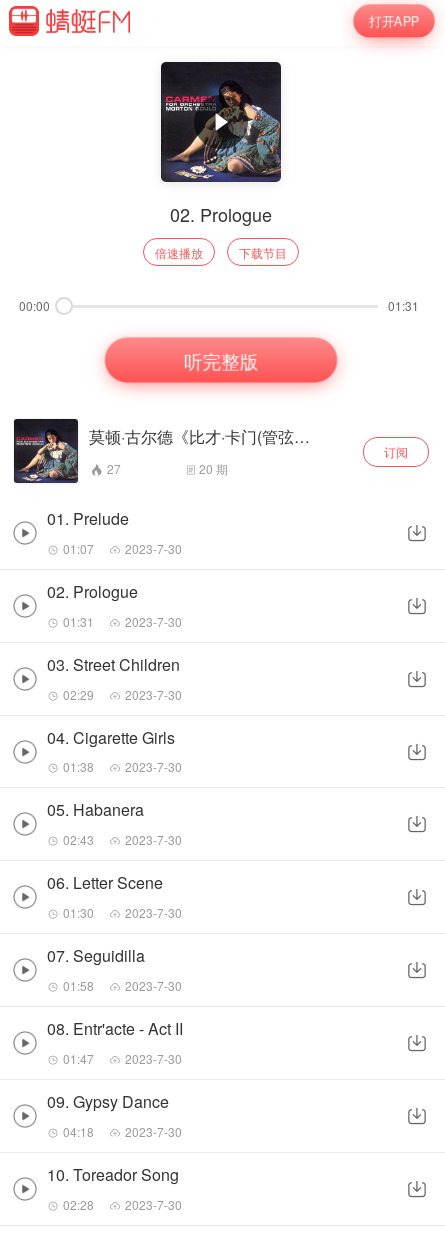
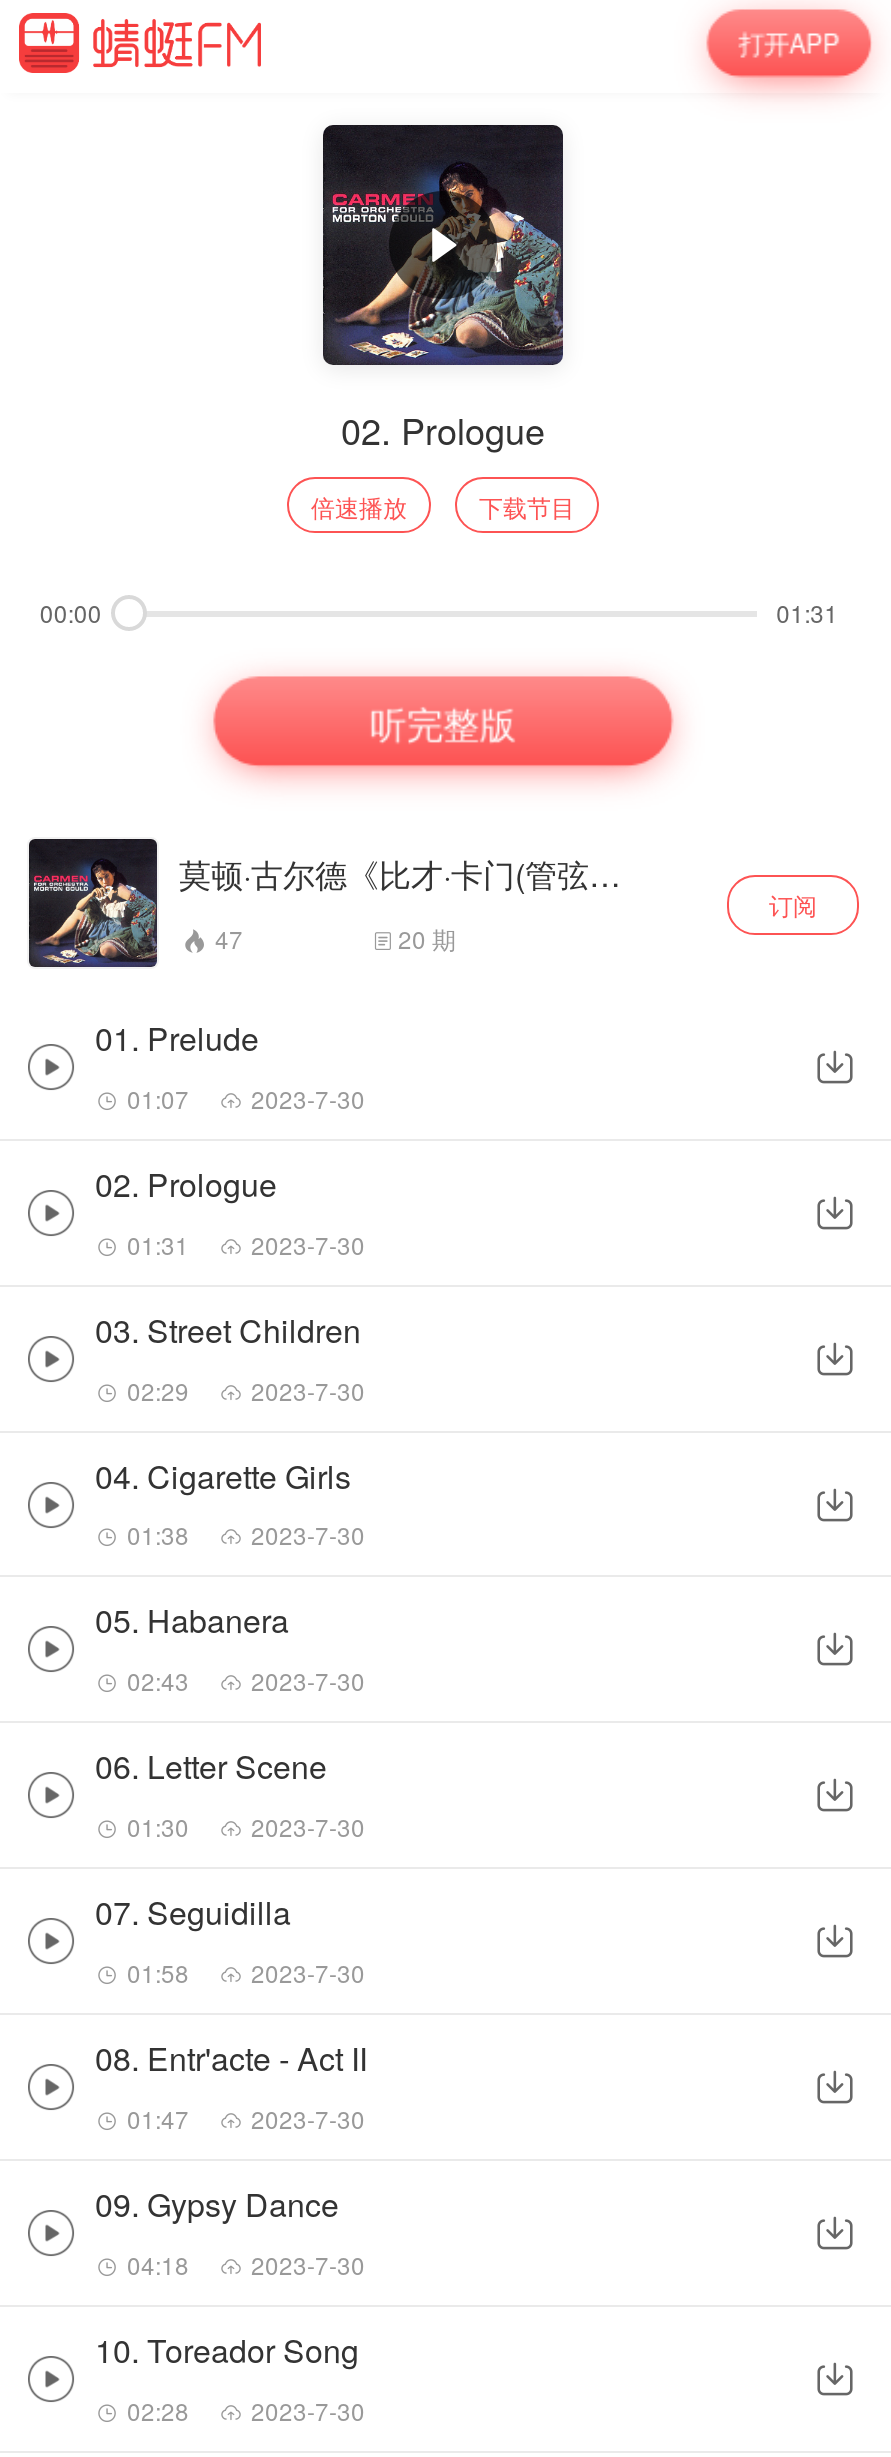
- 27
+ 47
